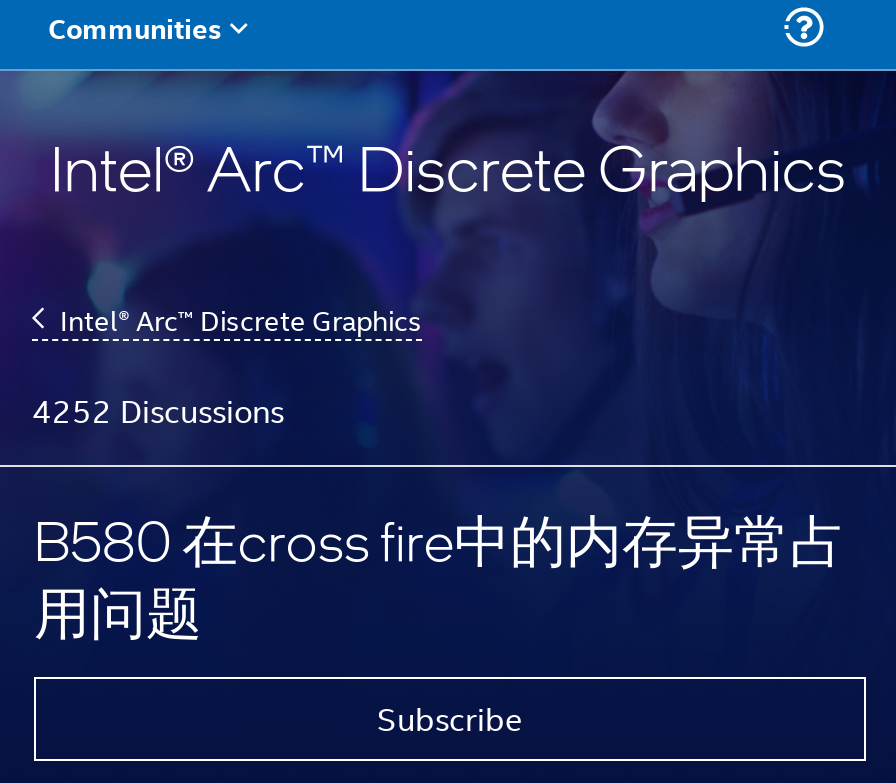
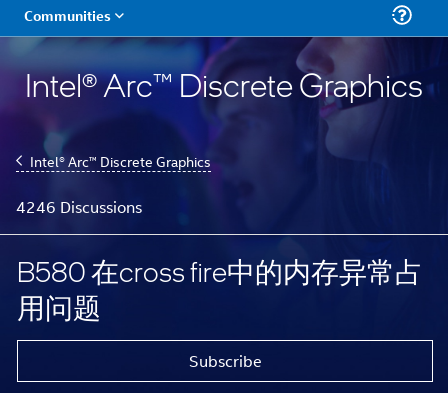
- 4252 Discussions
+ 4246 Discussions
